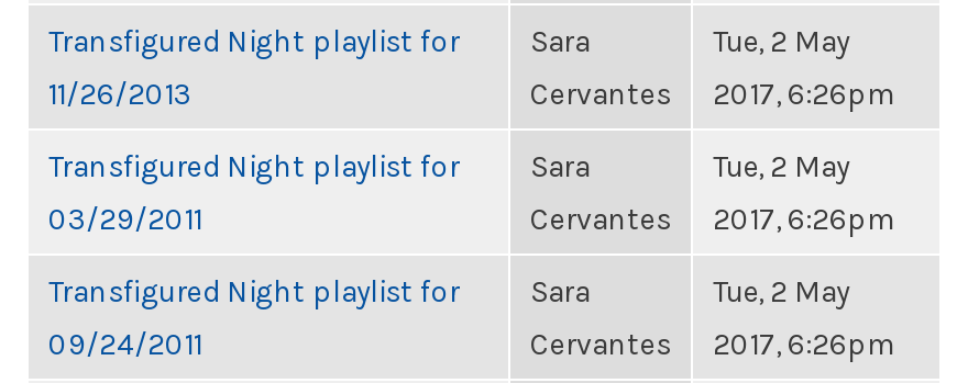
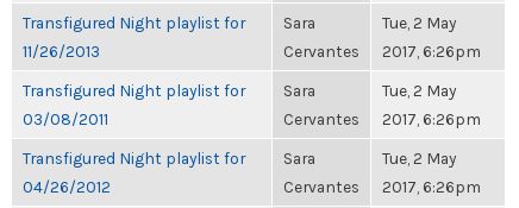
- 03/29/2011
+ 03/08/2011

- 09/24/2011
+ 04/26/2012
